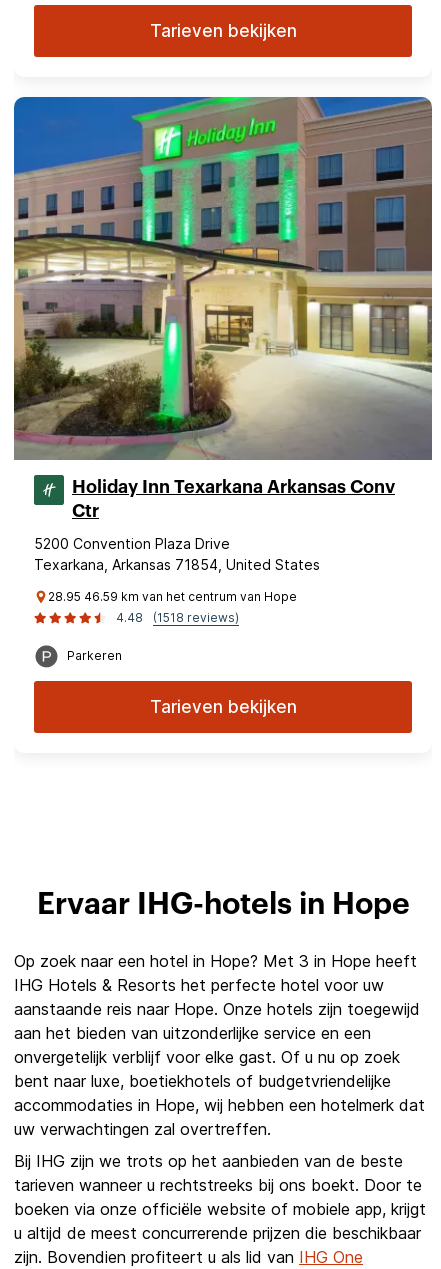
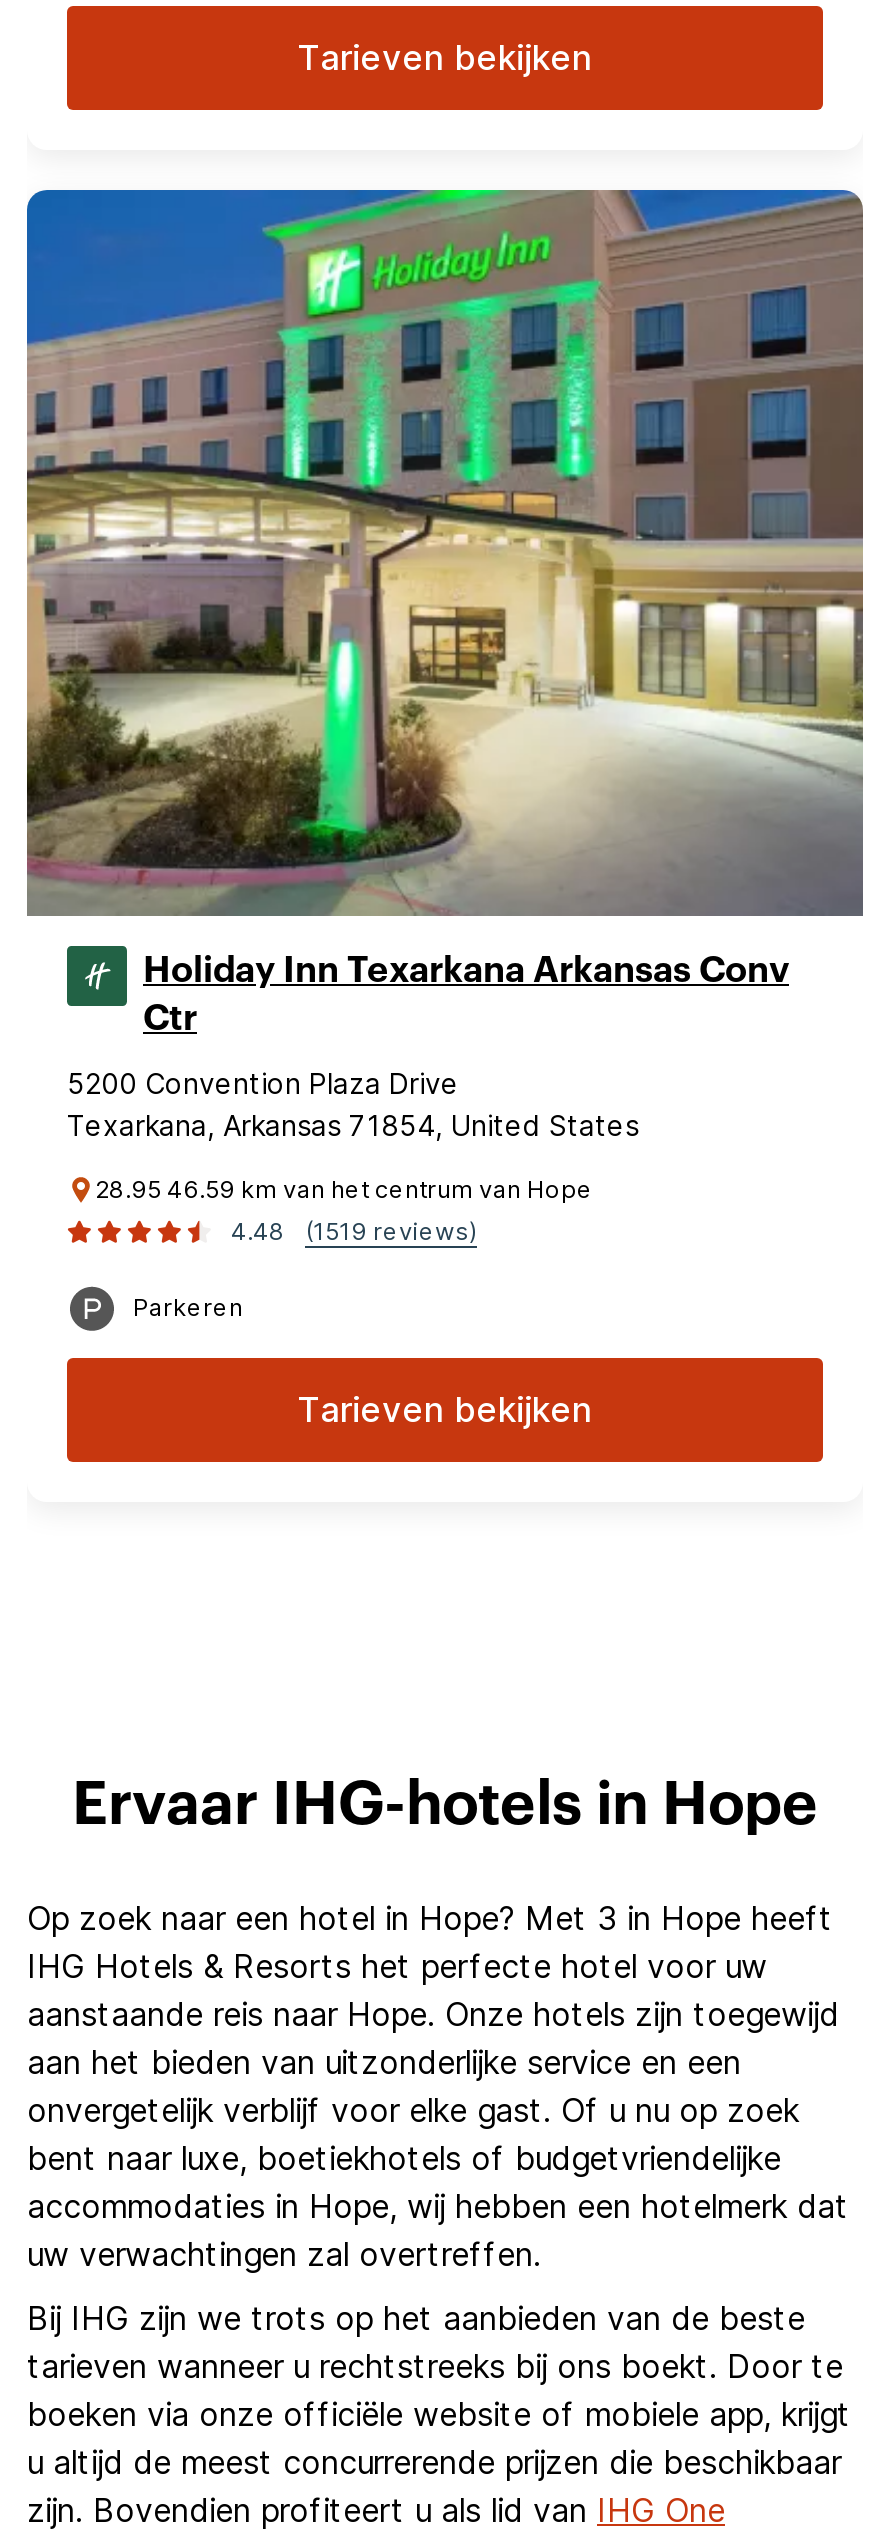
- 4.48 (1518 reviews)
+ 4.48 (1519 reviews)
